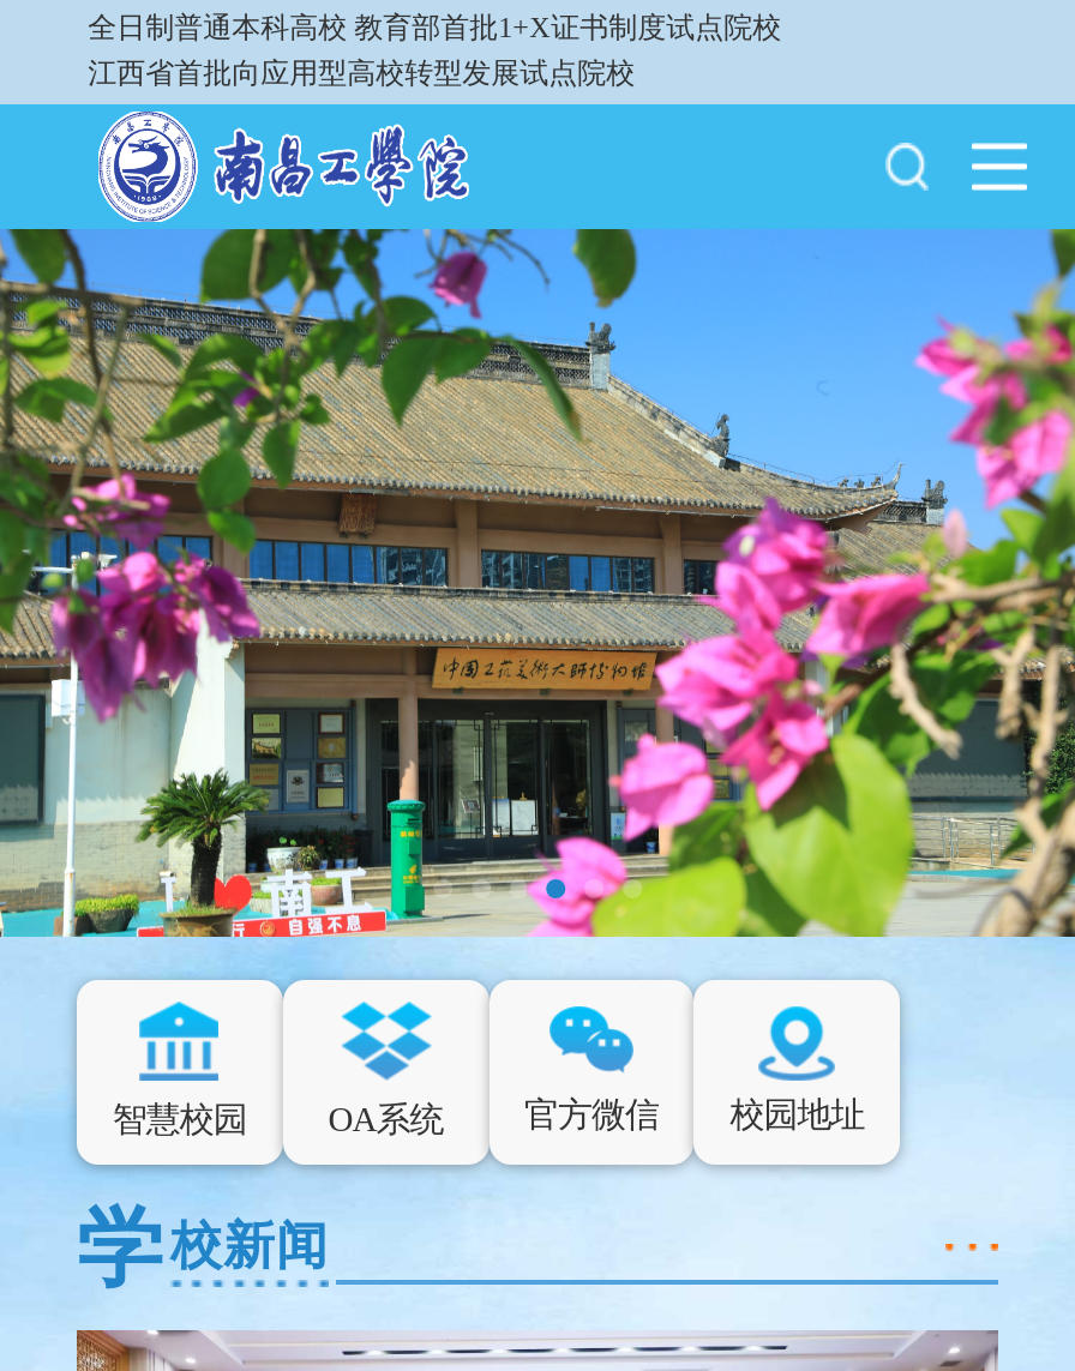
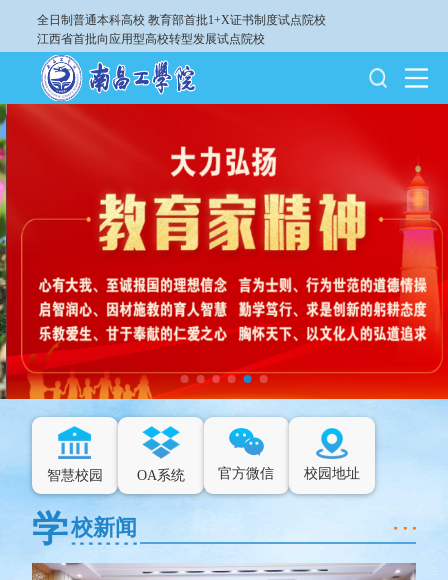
- [image]
+ [image]
